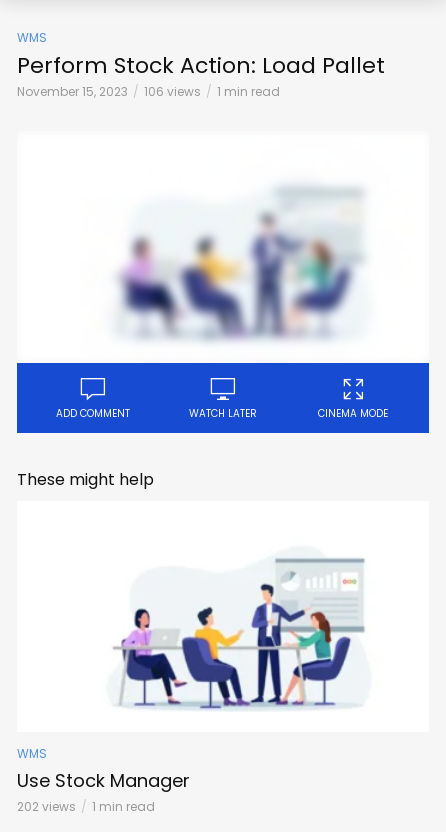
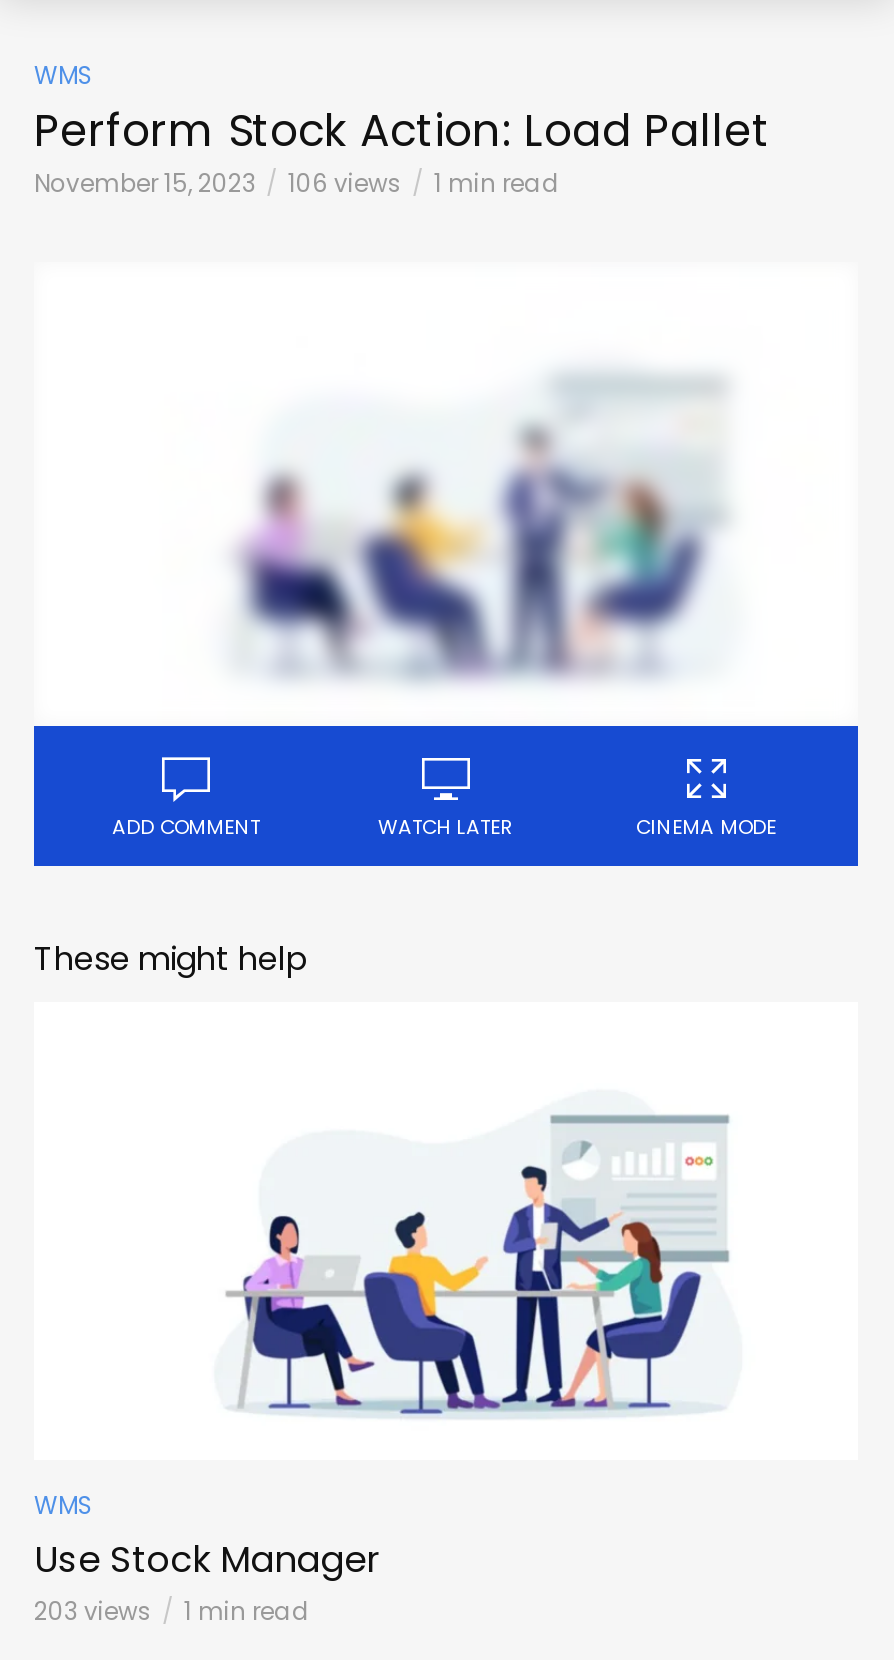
- 202 views 1 min read
+ 203 views 1 min read
